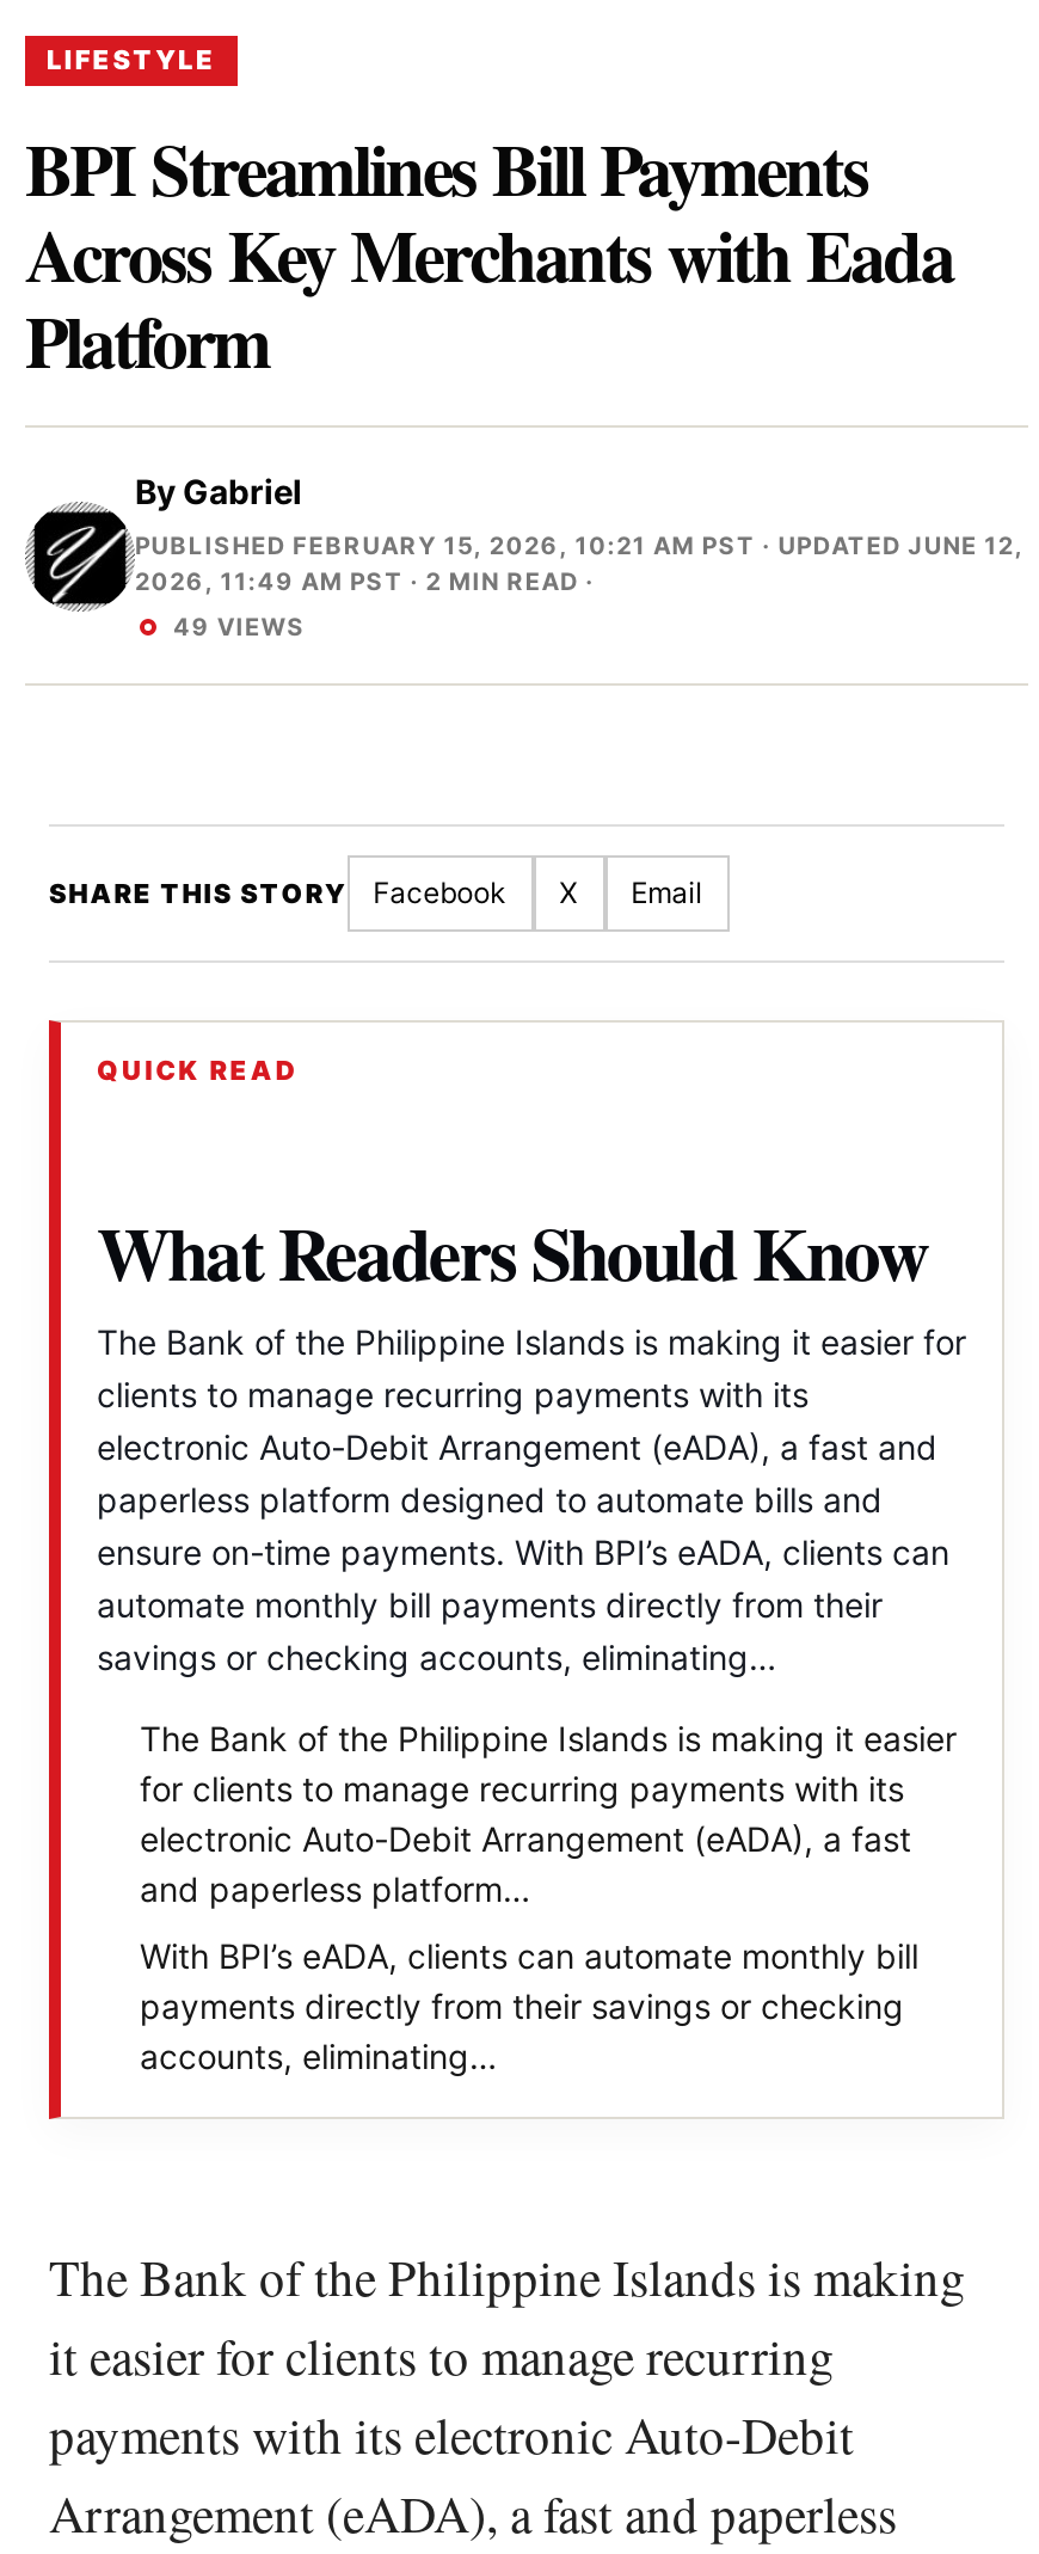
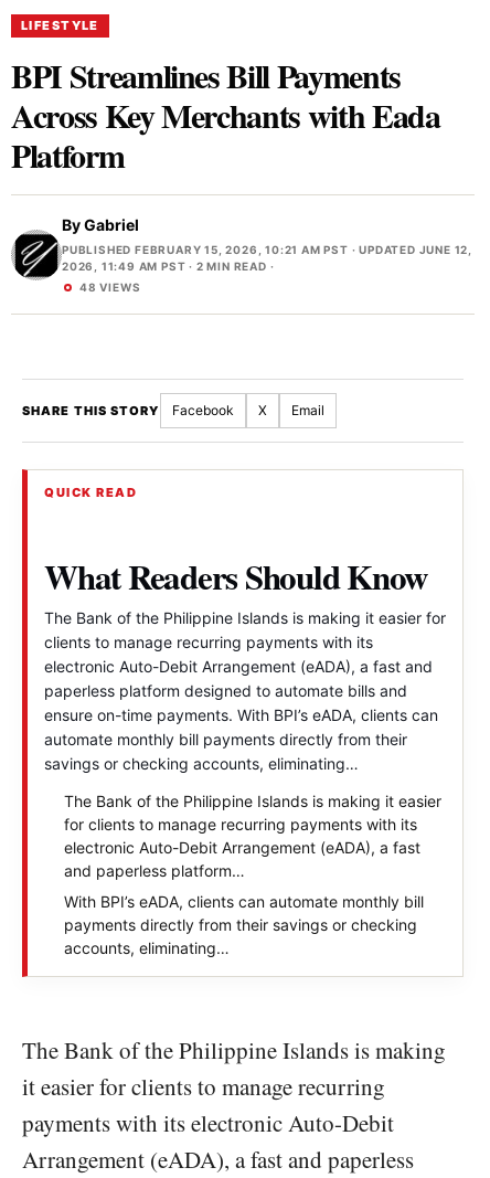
- 49 VIEWS
+ 48 VIEWS
